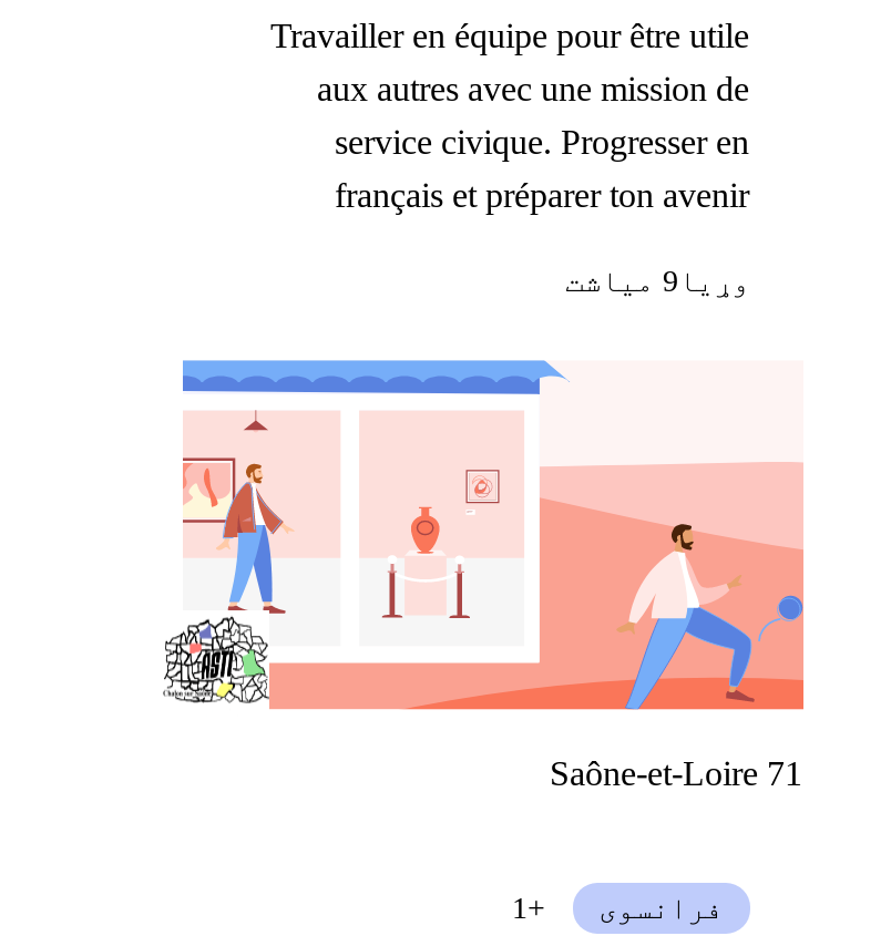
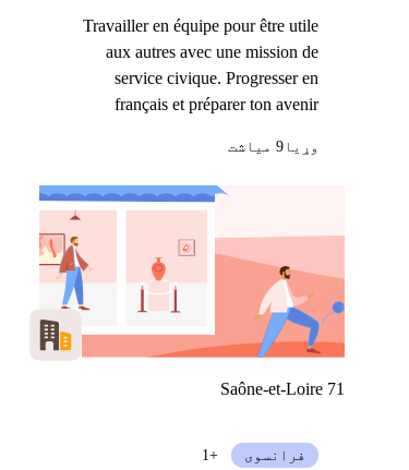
- [image]
+ [image]
